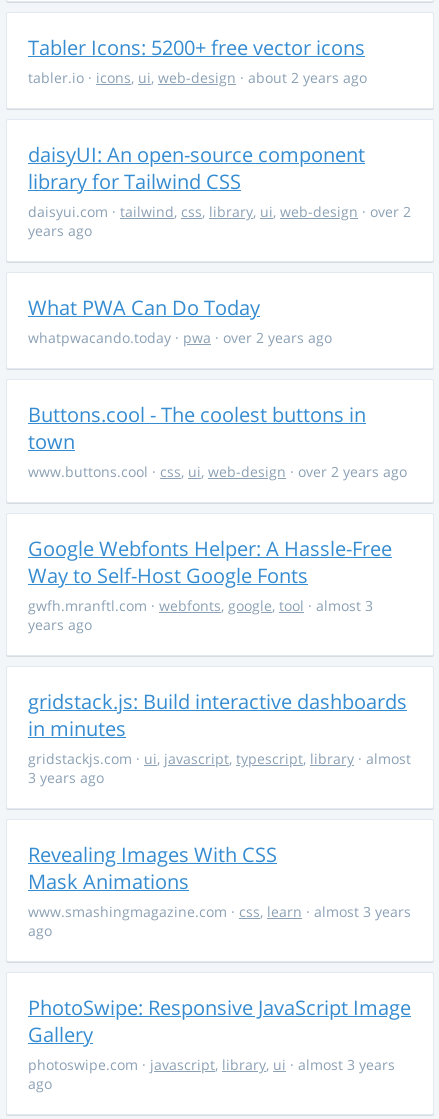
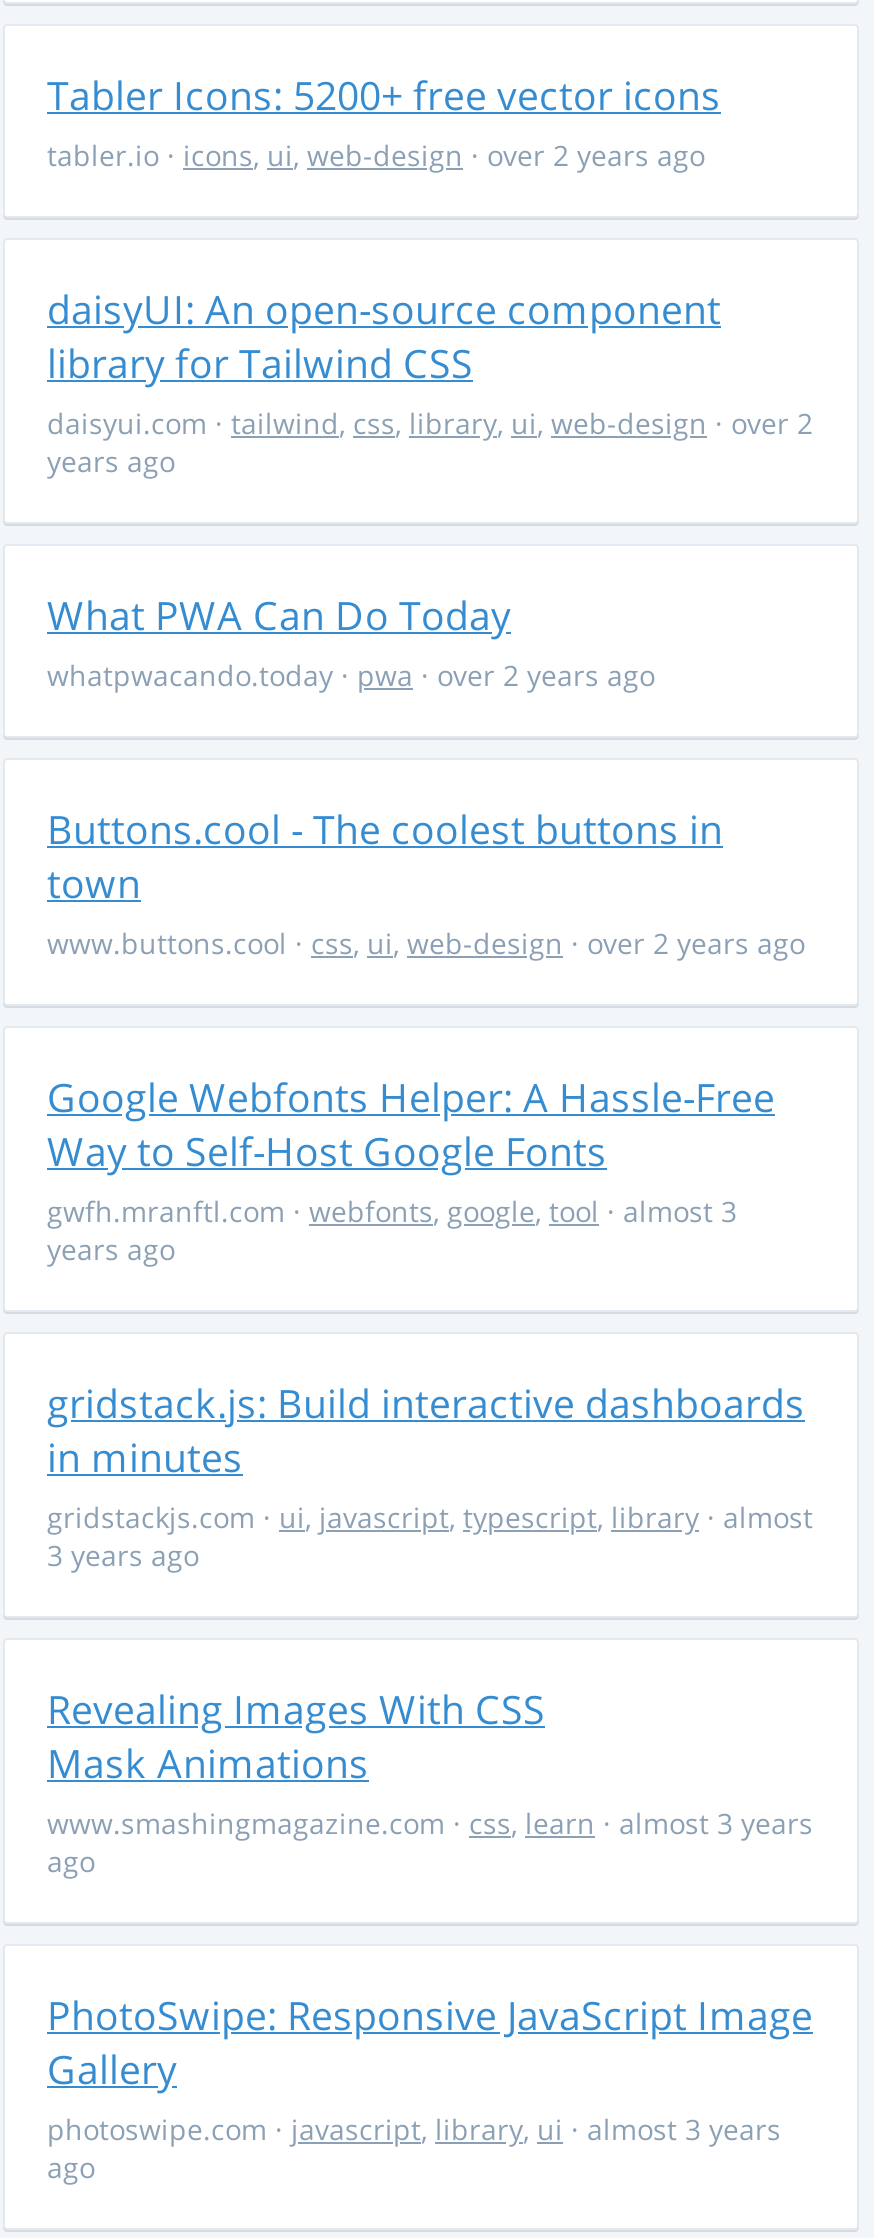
- tabler.io · icons, ui, web-design · about 2 years ago
+ tabler.io · icons, ui, web-design · over 2 years ago
